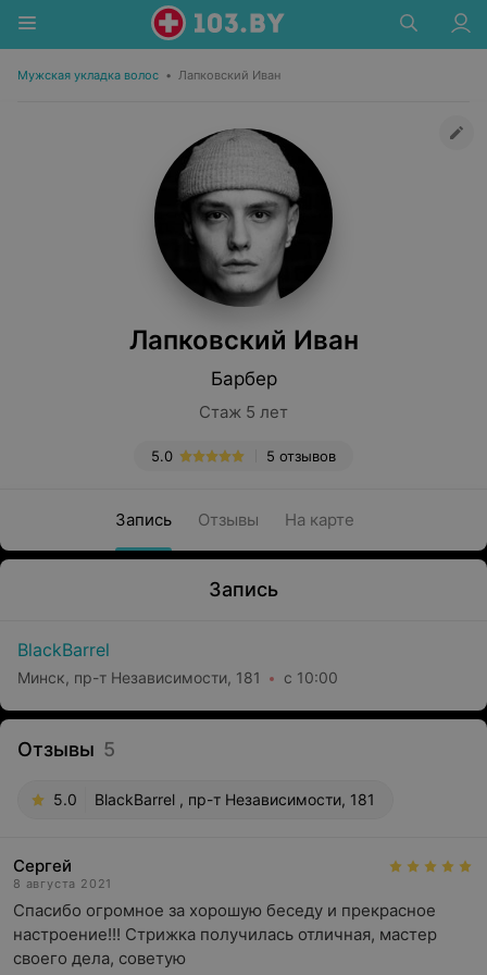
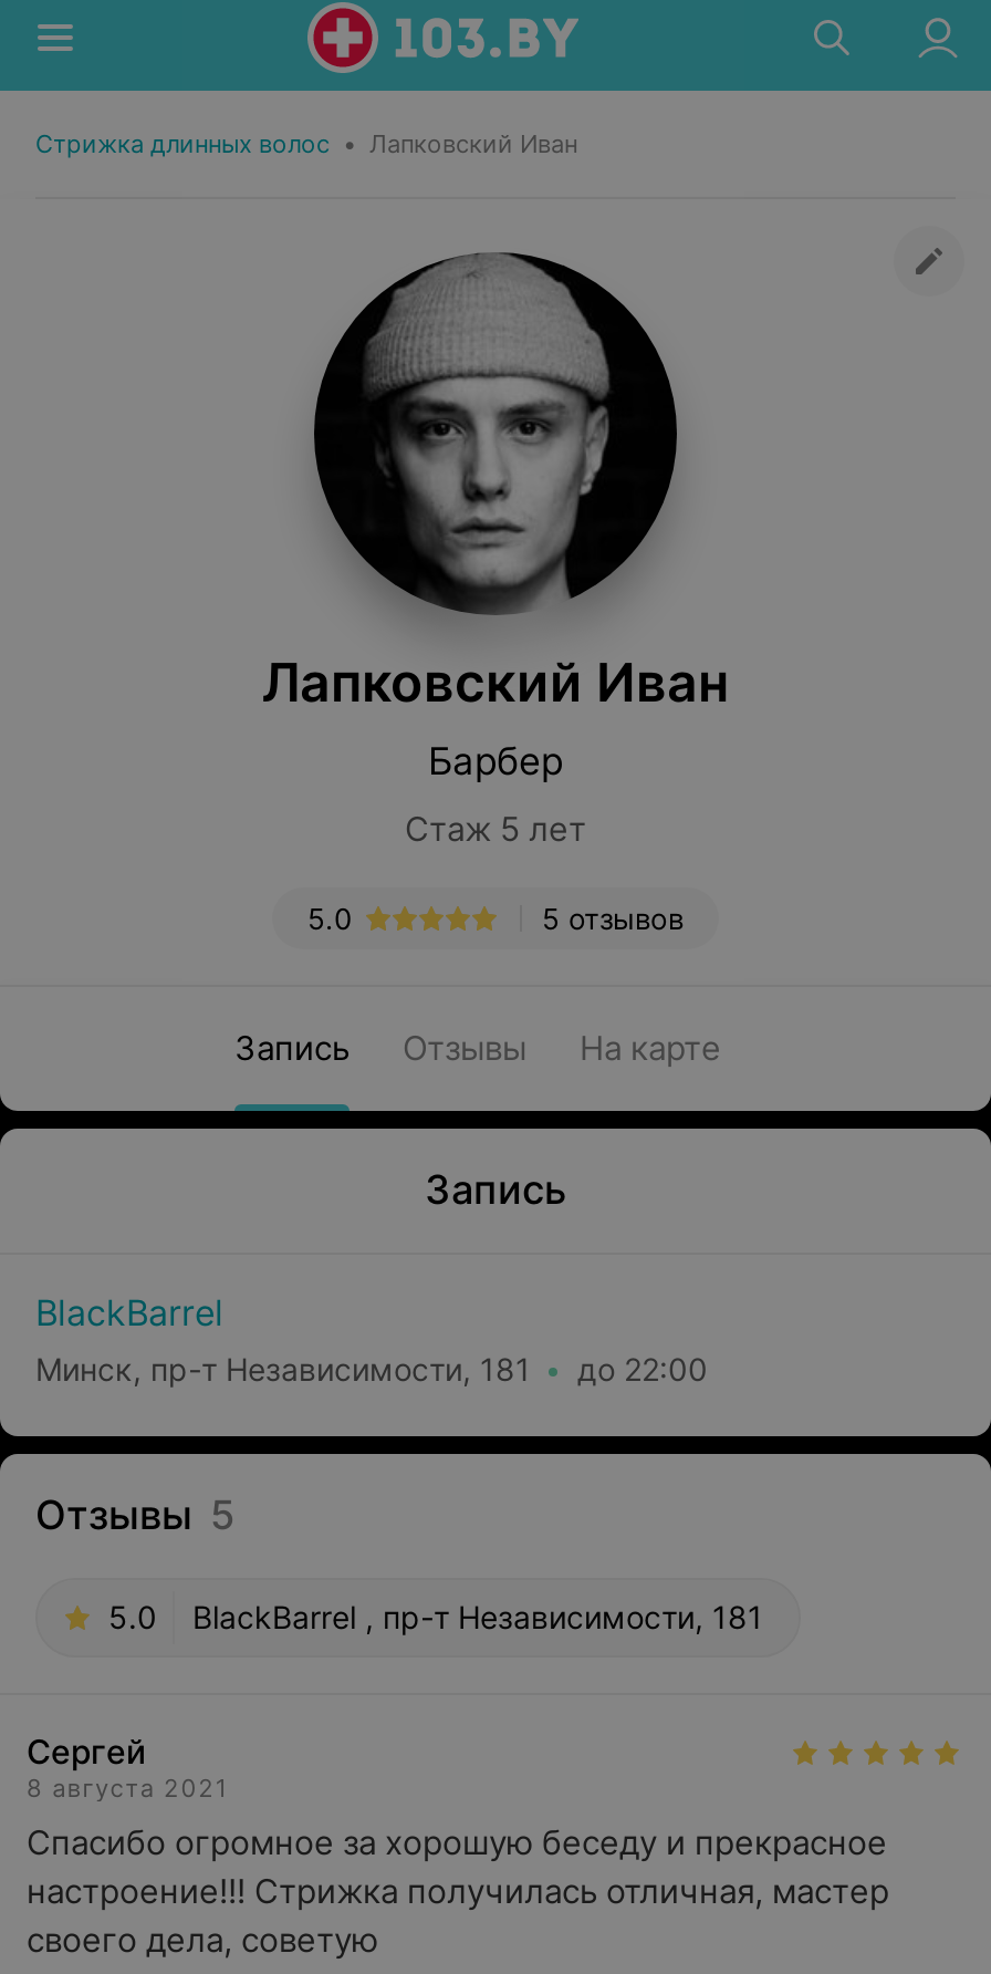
- Мужская укладка волос • Лапковский Иван
+ Стрижка длинных волос • Лапковский Иван

- Минск, пр-т Независимости, 181 с 10:00
+ Минск, пр-т Независимости, 181 до 22:00
